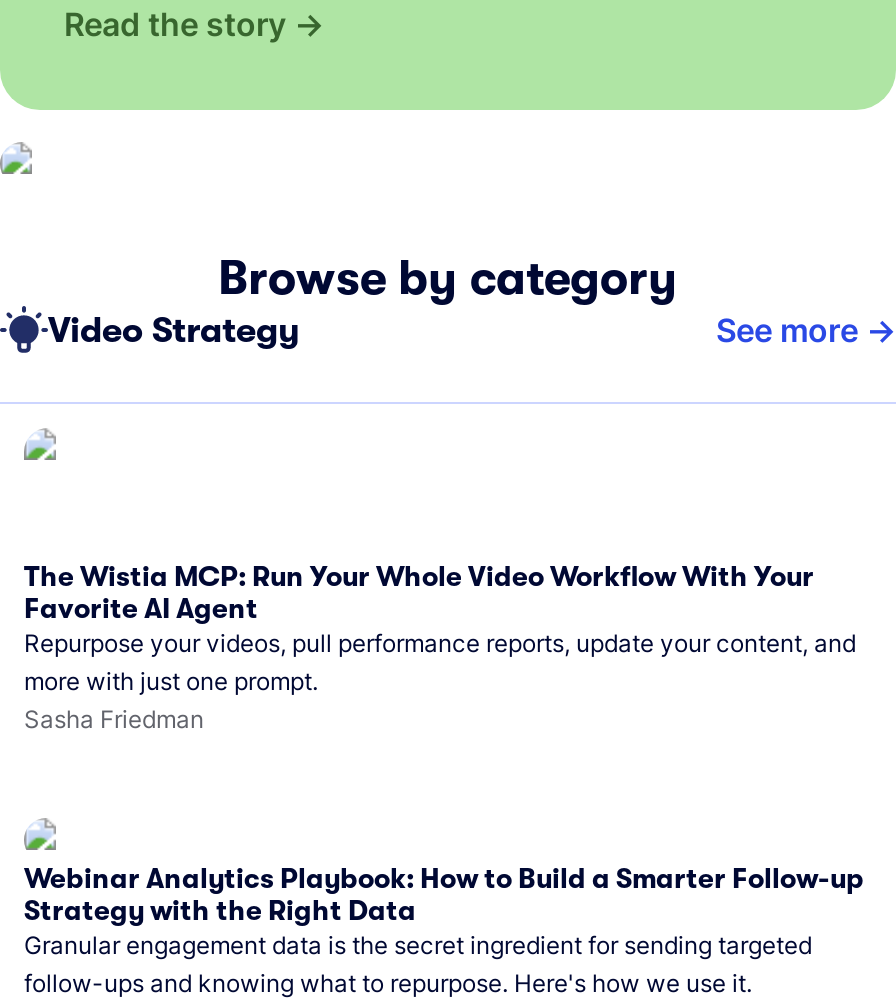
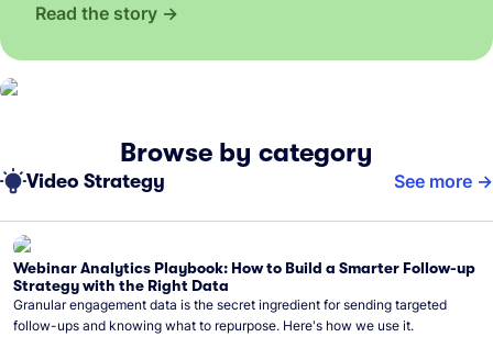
- The Wistia MCP: Run Your Whole Video Workflow With Your
- Favorite AI Agent
- Repurpose your videos, pull performance reports, update your content, and
- more with just one prompt.
- Sasha Friedman
